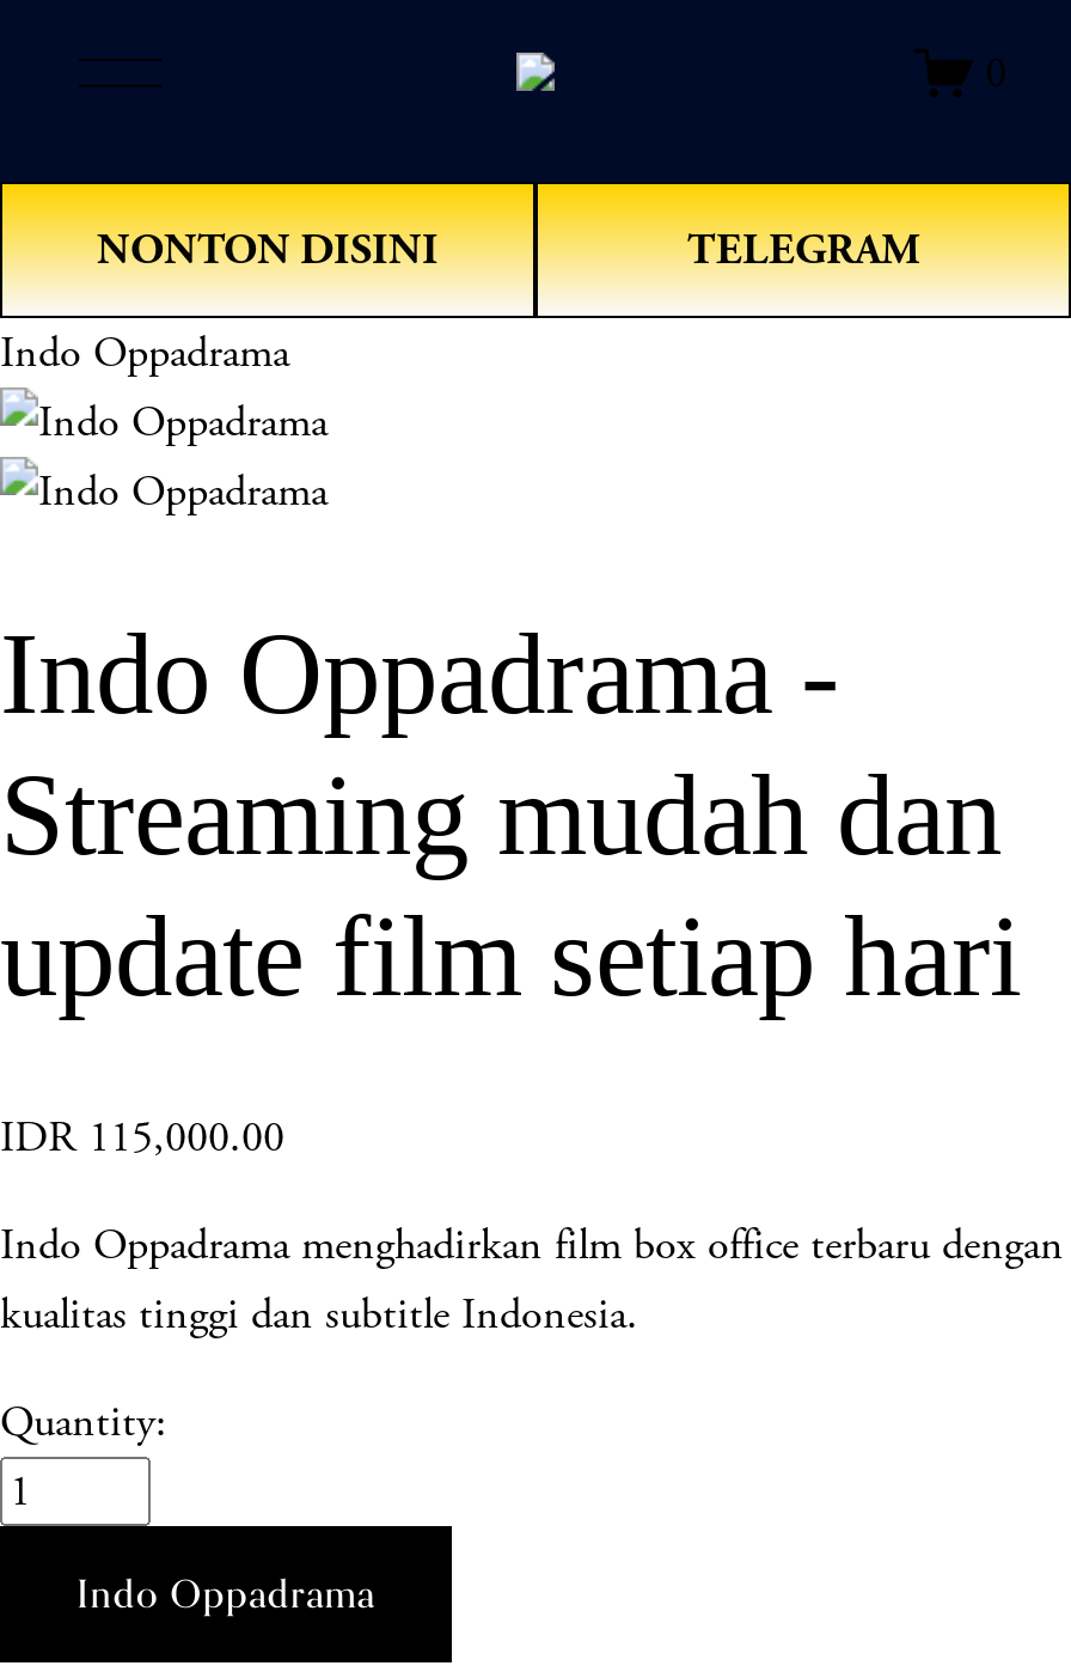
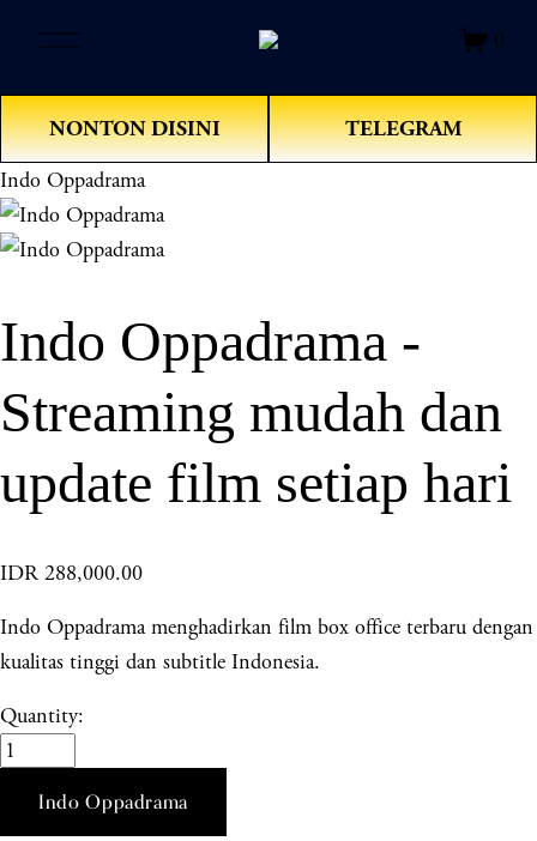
- IDR 115,000.00
+ IDR 288,000.00
